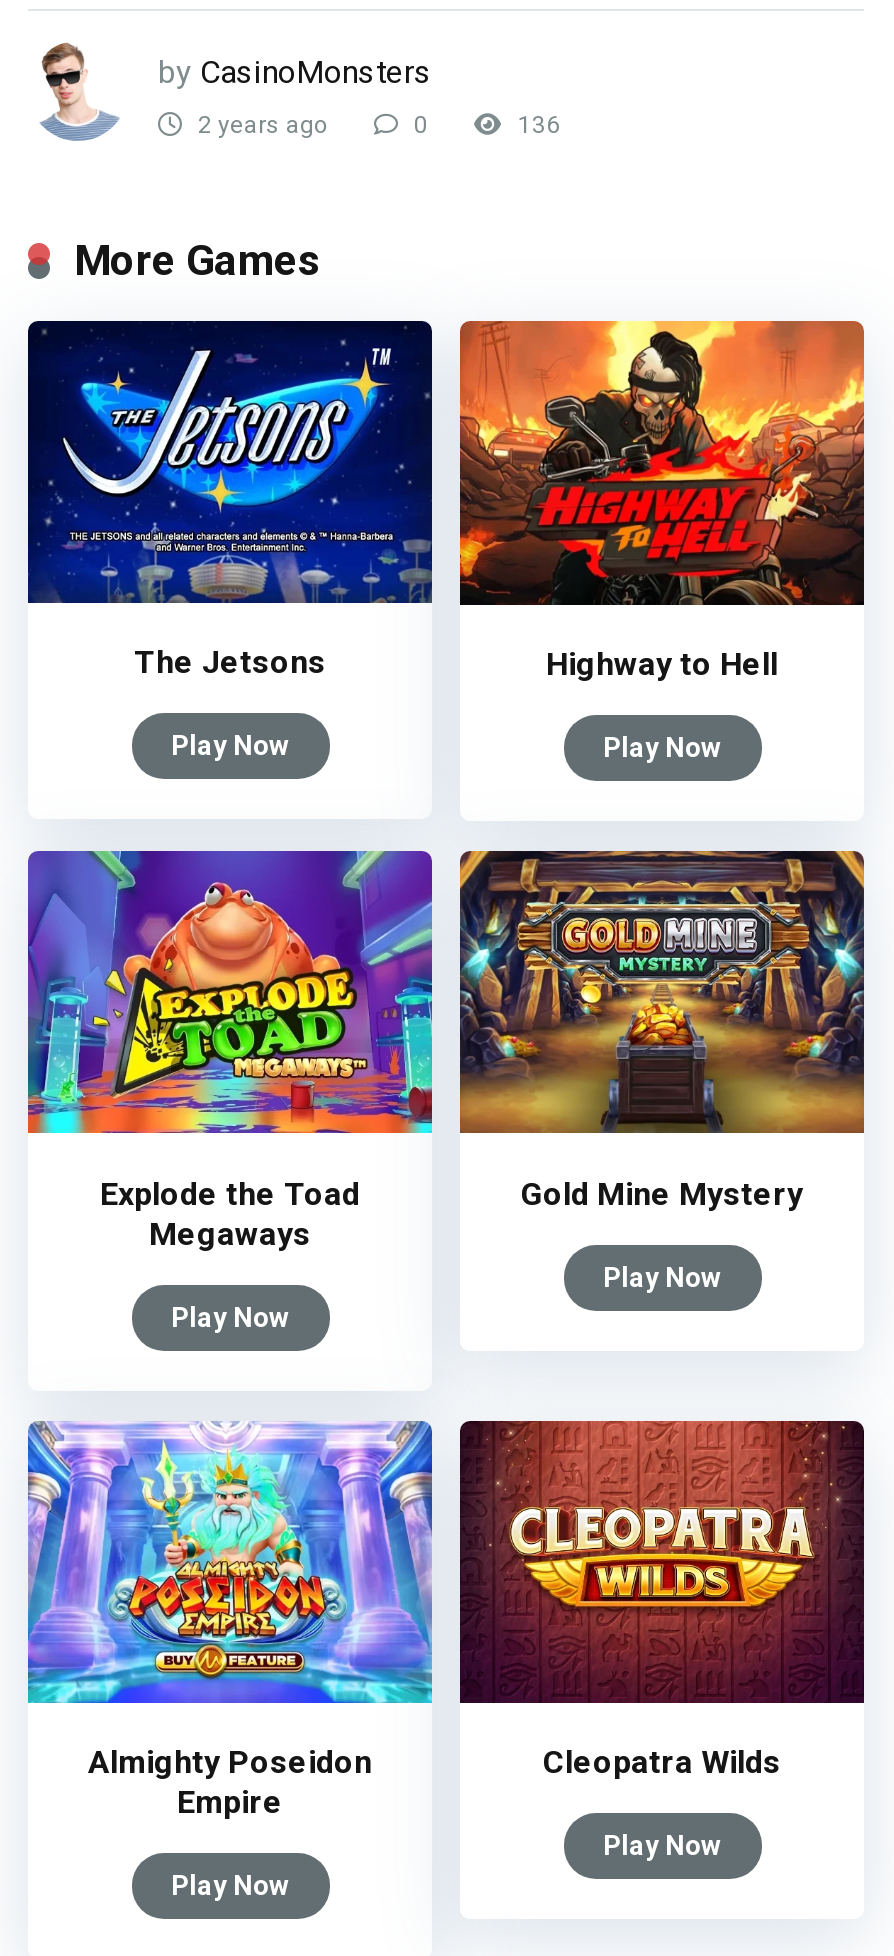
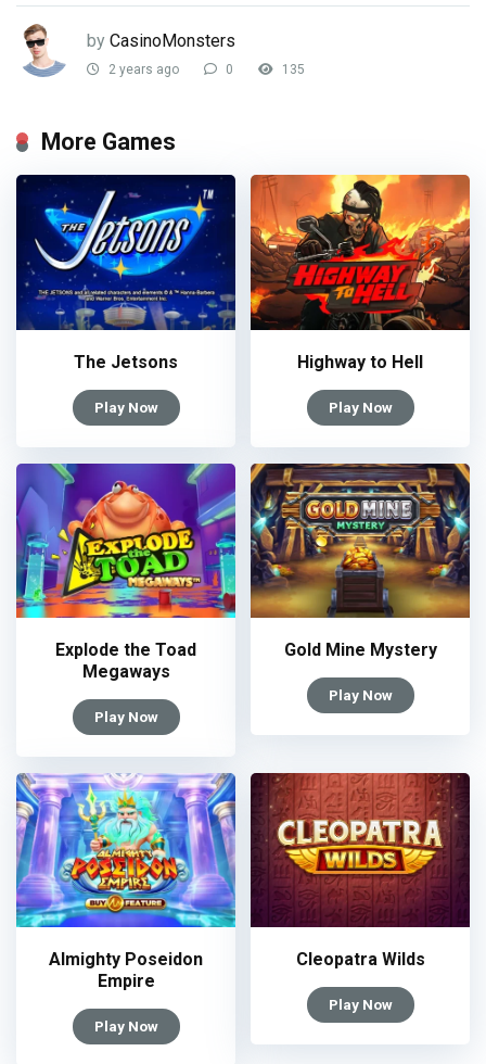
- 136
+ 135
